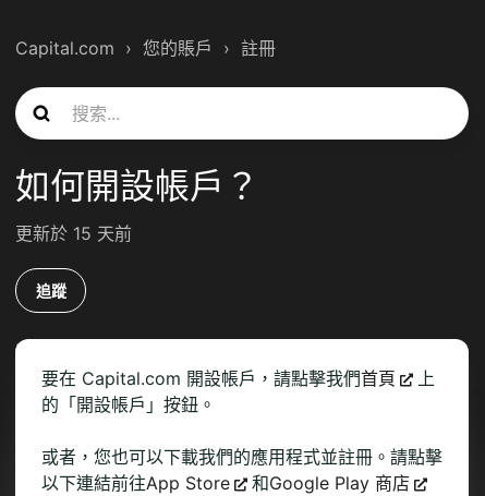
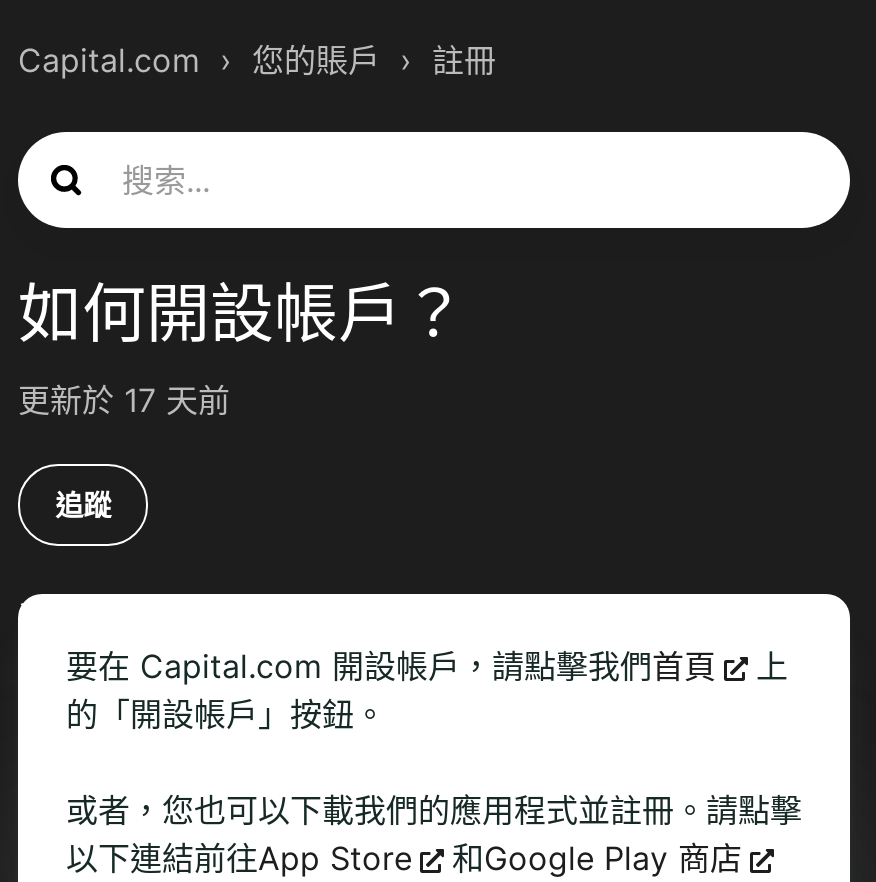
- 更新於15 天前
+ 更新於17 天前
